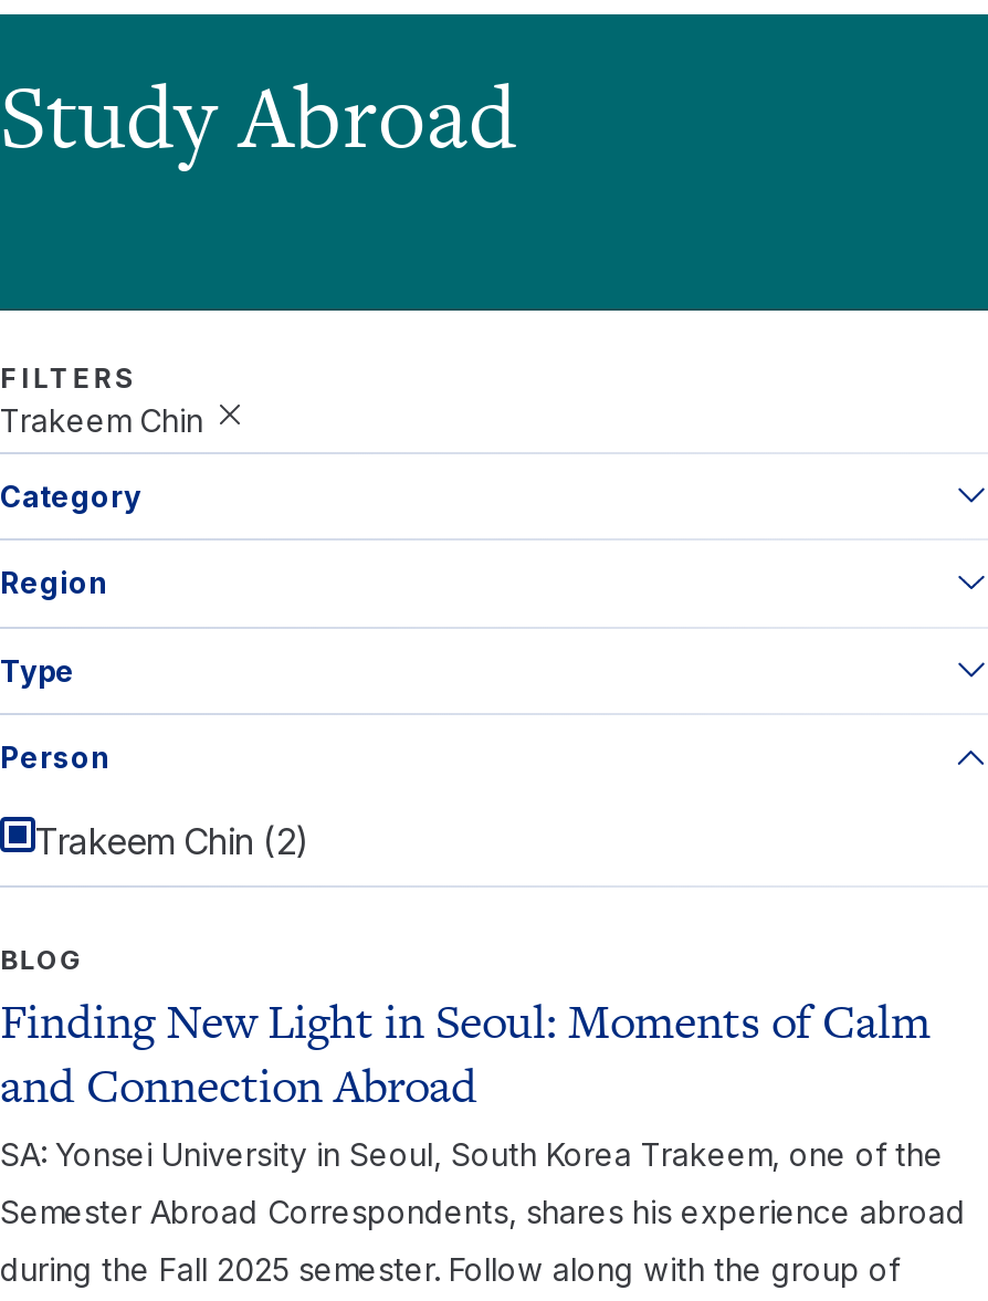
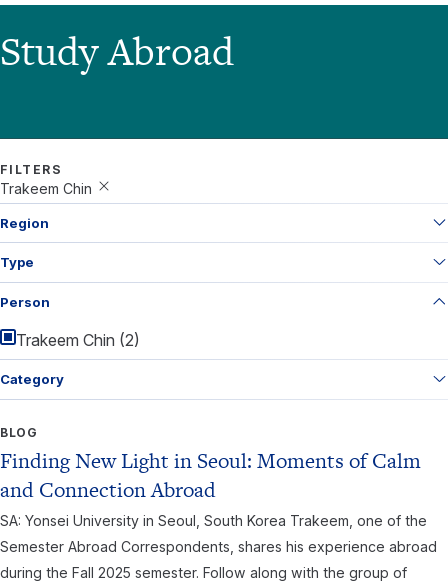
moved down: Category

moved up: Region | Type | Person | Trakeem Chin (2)
